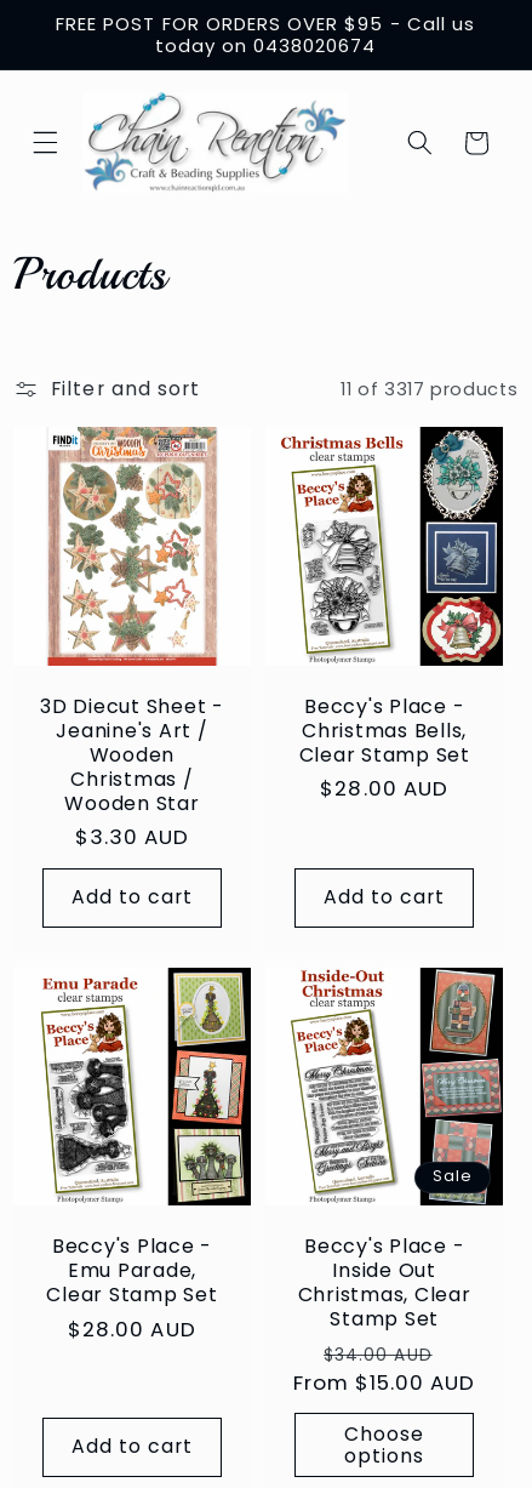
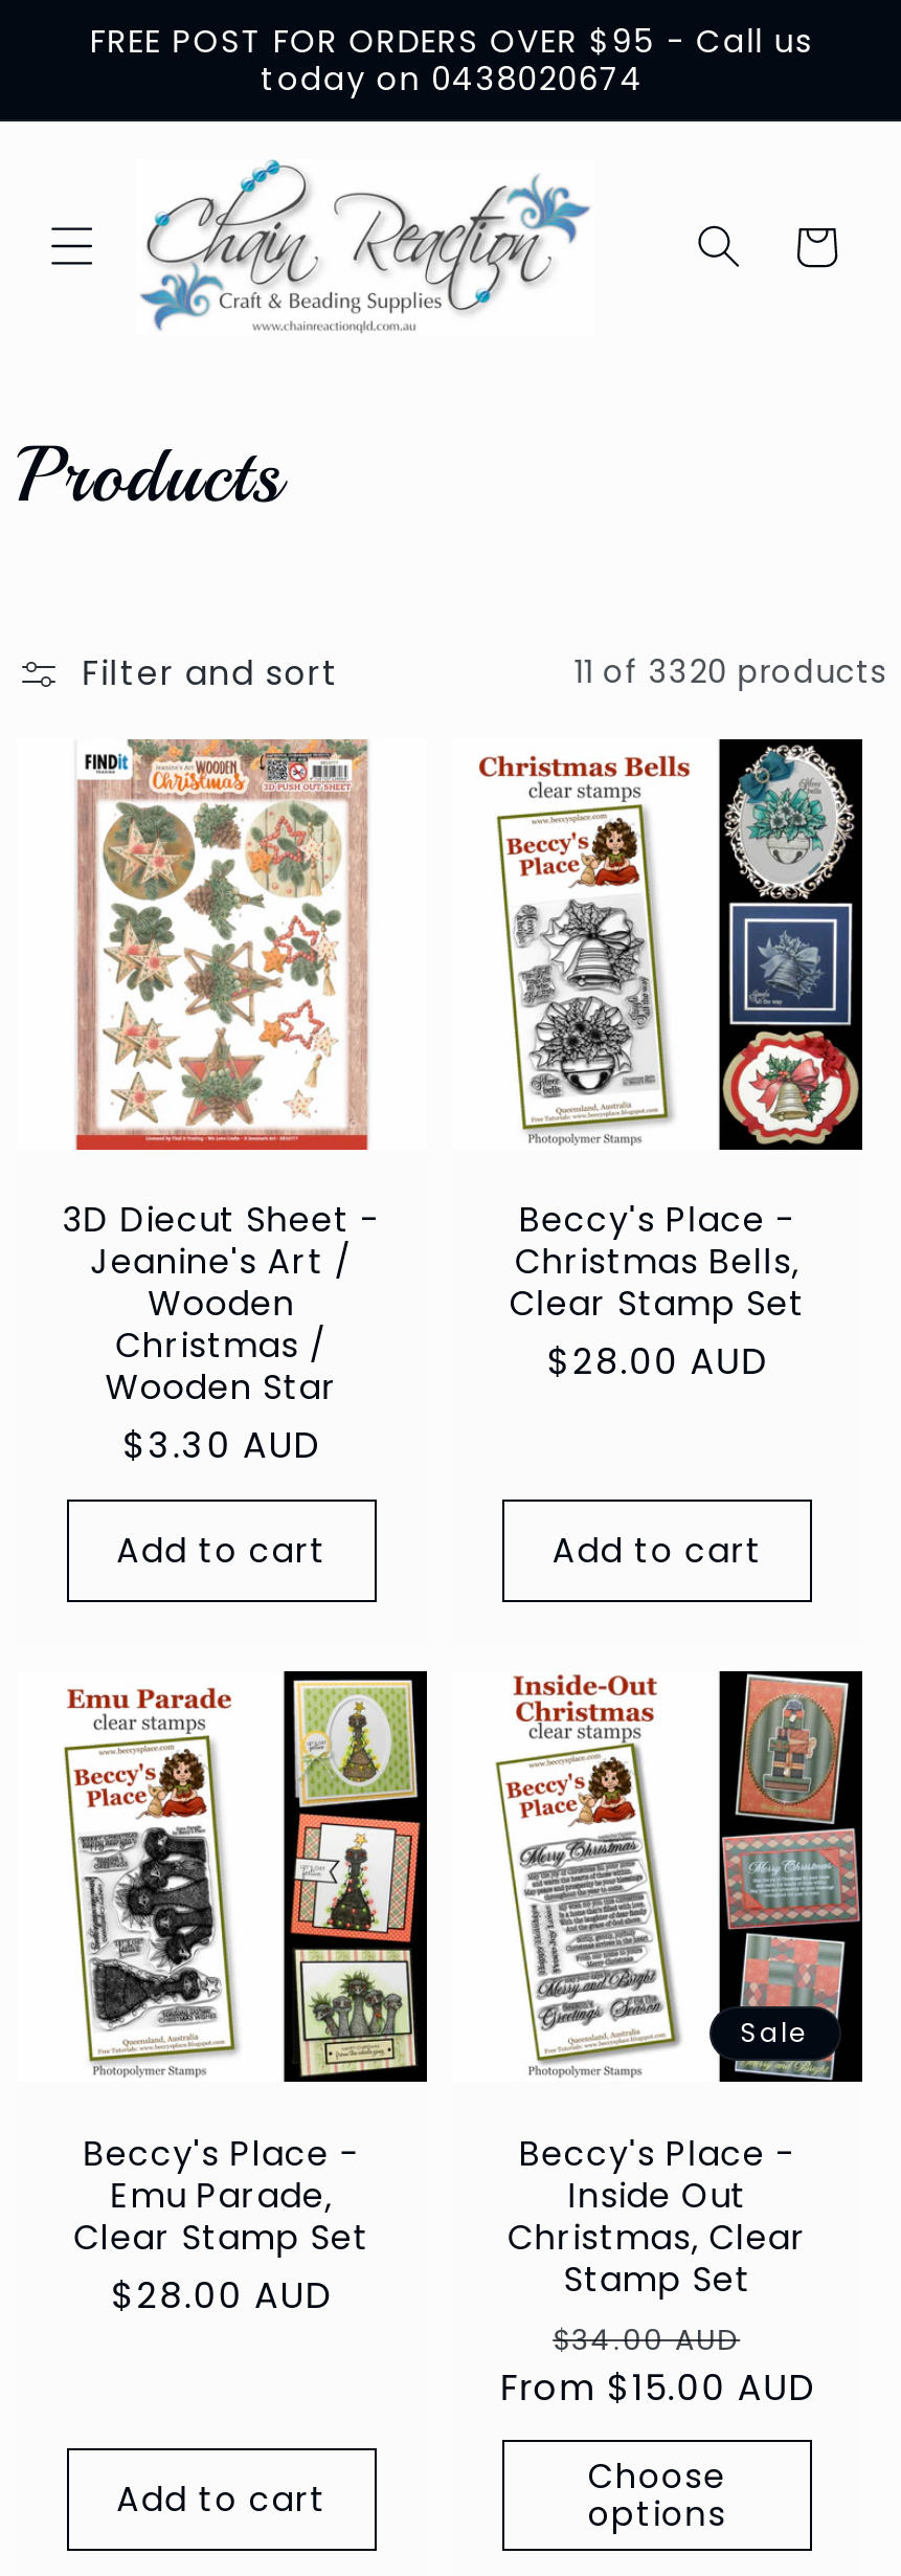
- 11 of 3317 products
+ 11 of 3320 products
